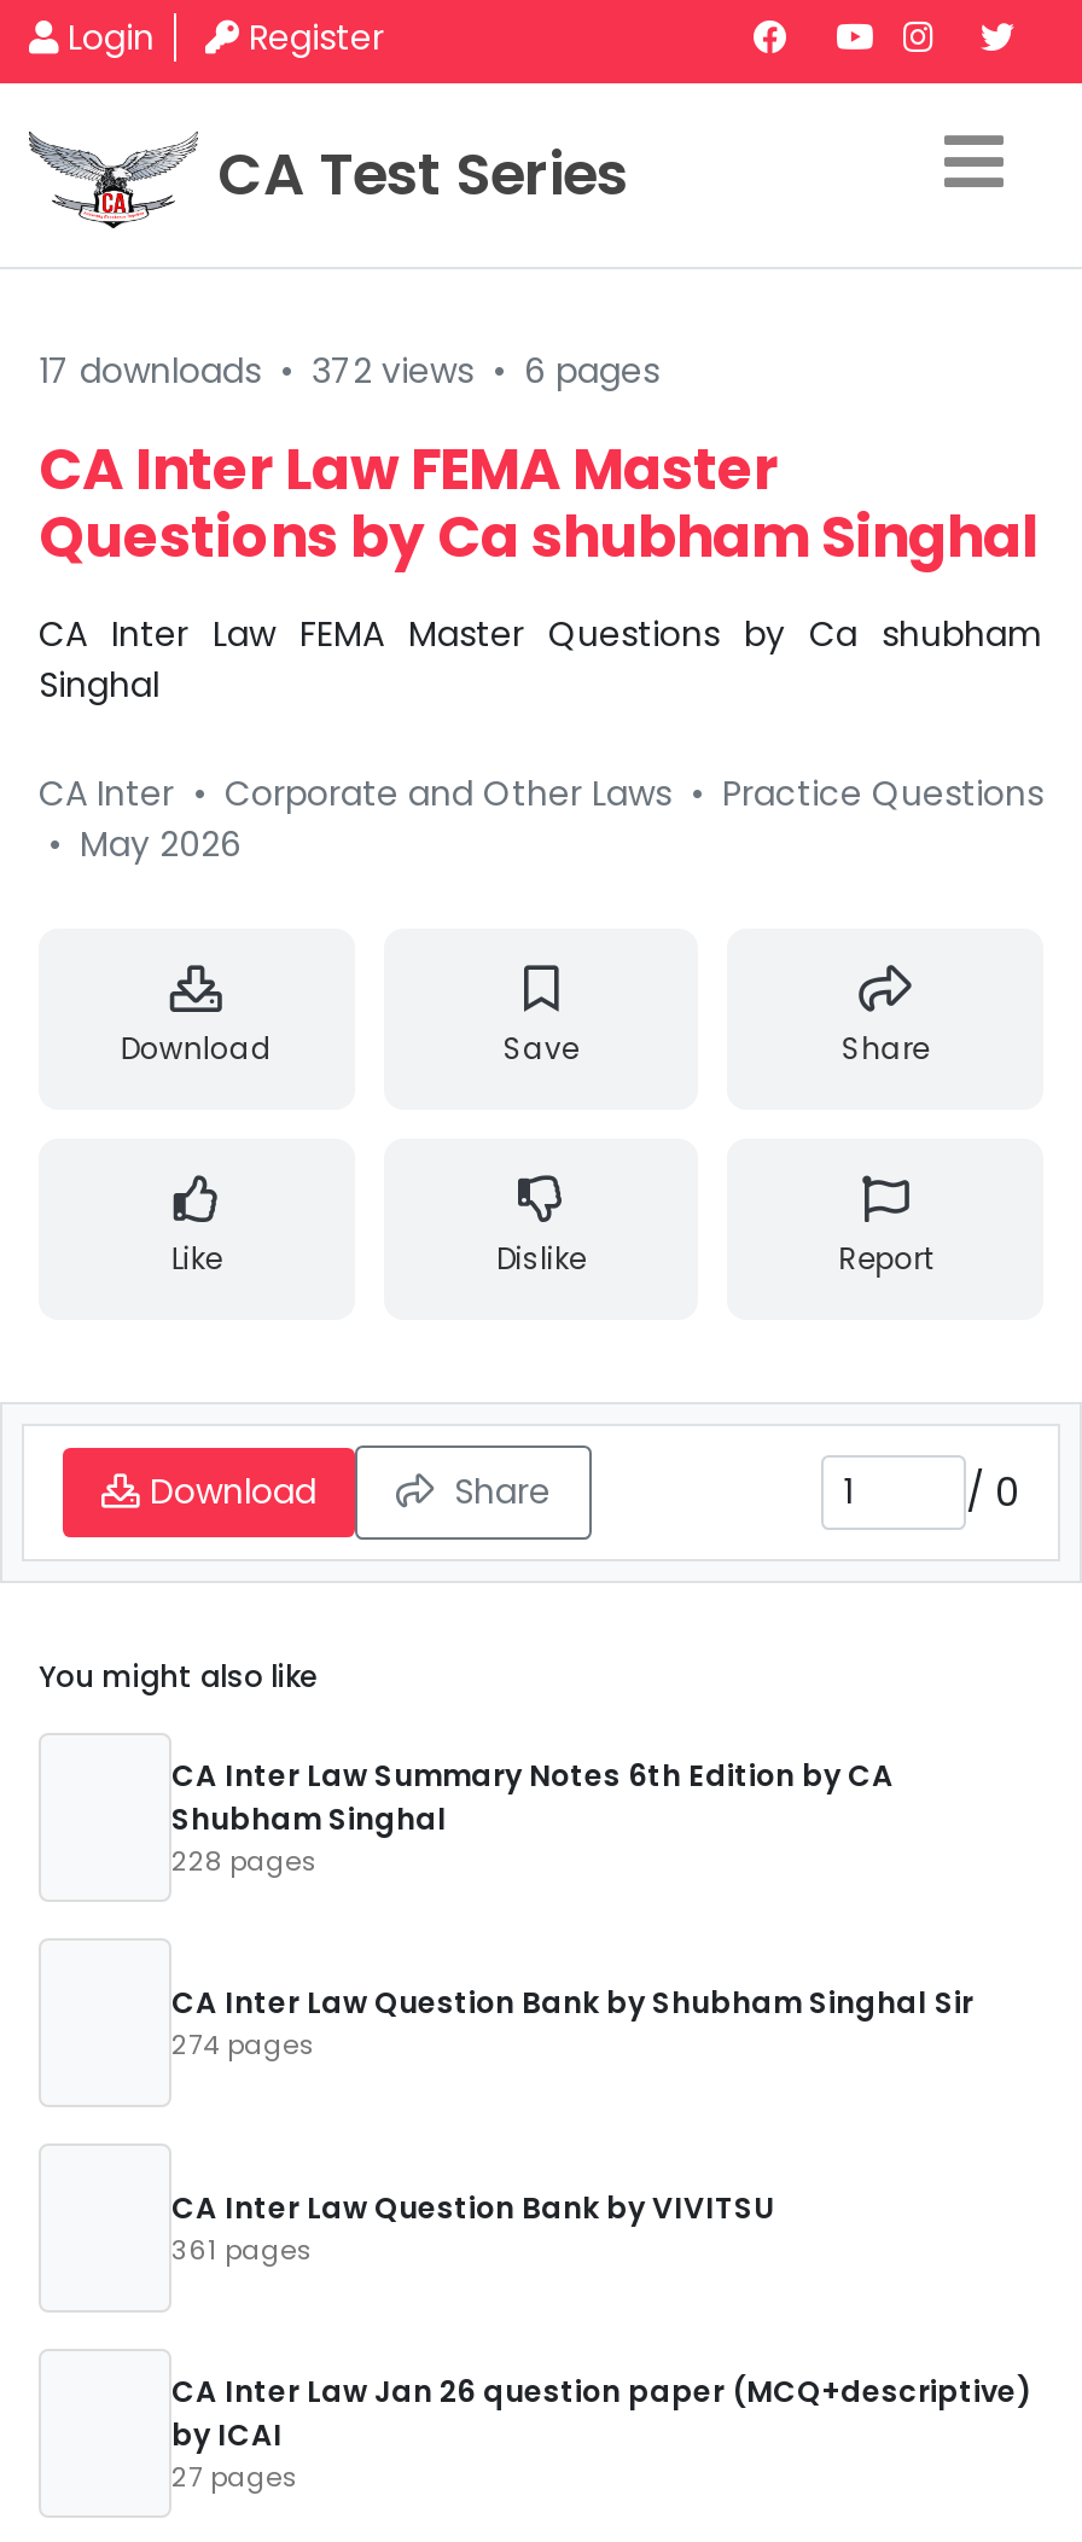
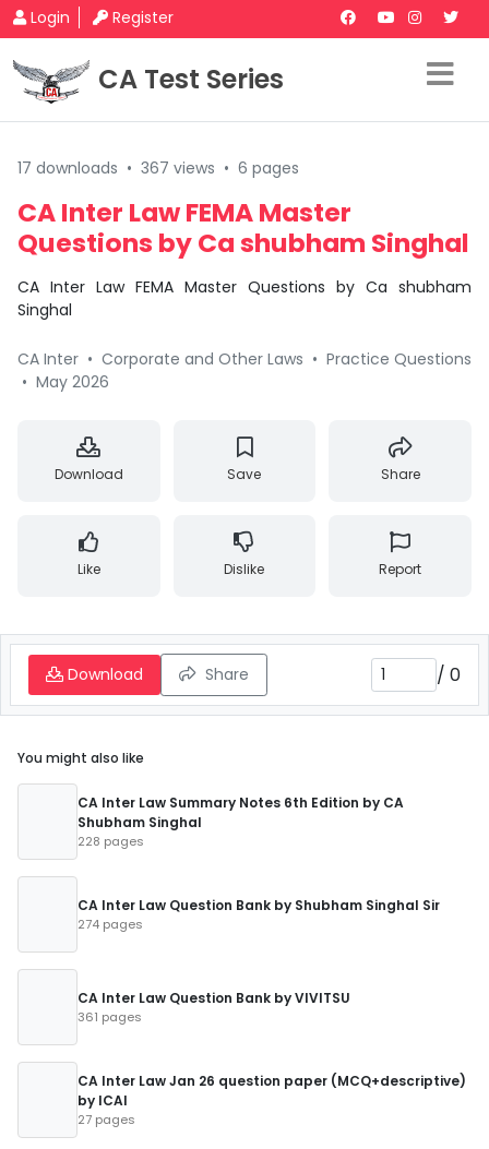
- 17 downloads • 372 views • 6 pages
+ 17 downloads • 367 views • 6 pages
